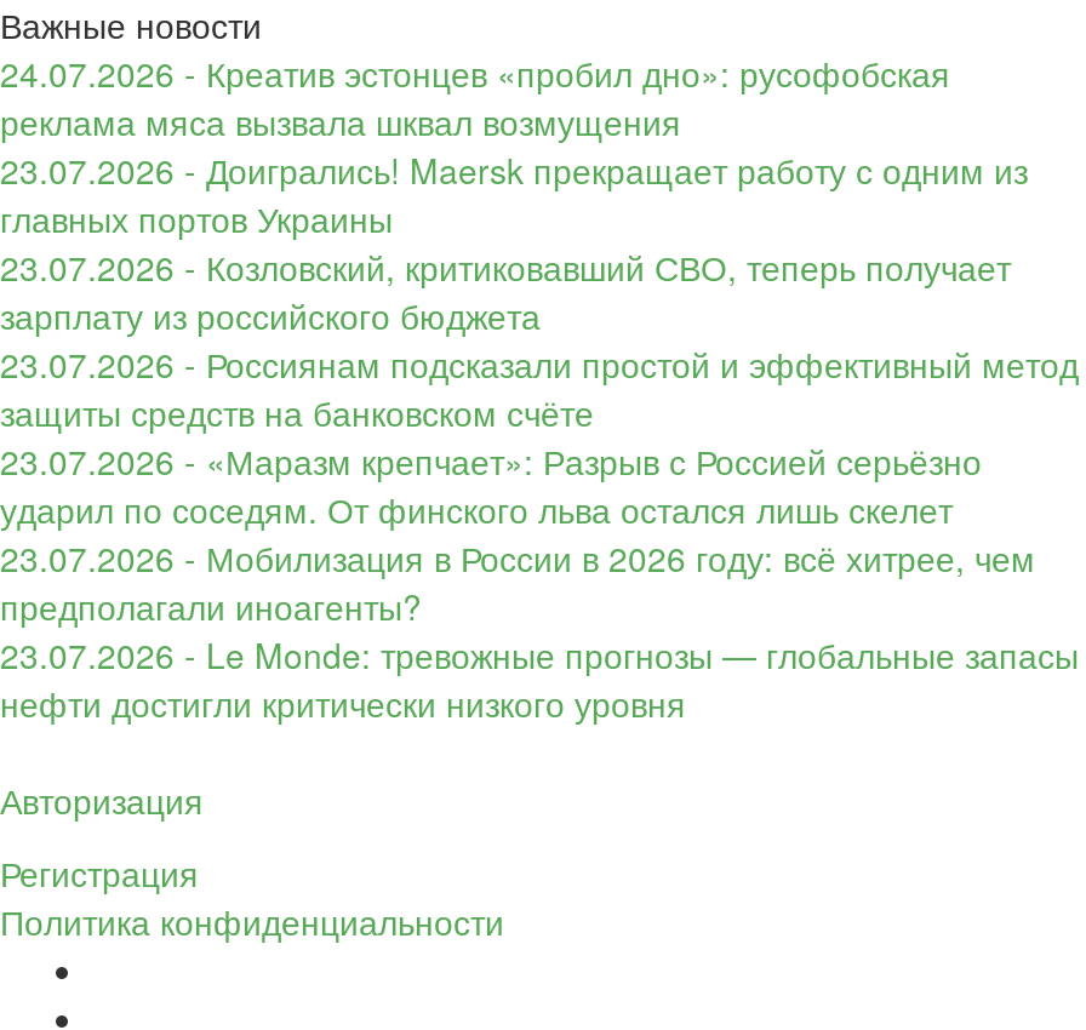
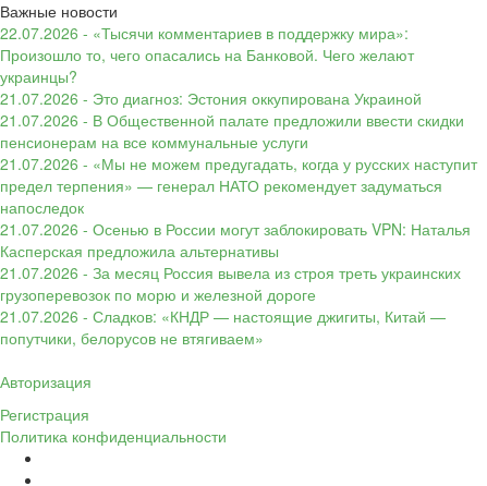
- 24.07.2026 - Креатив эстонцев «пробил дно»: русофобская
- реклама мяса вызвала шквал возмущения
- 23.07.2026 - Доигрались! Maersk прекращает работу с одним из
- главных портов Украины
- 23.07.2026 - Козловский, критиковавший СВО, теперь получает
- зарплату из российского бюджета
- 23.07.2026 - Россиянам подсказали простой и эффективный метод
- защиты средств на банковском счёте
- 23.07.2026 - «Маразм крепчает»: Разрыв с Россией серьёзно
- ударил по соседям. От финского льва остался лишь скелет
- 23.07.2026 - Мобилизация в России в 2026 году: всё хитрее, чем
- предполагали иноагенты?
- 23.07.2026 - Le Monde: тревожные прогнозы — глобальные запасы
- нефти достигли критически низкого уровня
+ 22.07.2026 - «Тысячи комментариев в поддержку мира»:
+ Произошло то, чего опасались на Банковой. Чего желают
+ украинцы?
+ 21.07.2026 - Это диагноз: Эстония оккупирована Украиной
+ 21.07.2026 - В Общественной палате предложили ввести скидки
+ пенсионерам на все коммунальные услуги
+ 21.07.2026 - «Мы не можем предугадать, когда у русских наступит
+ предел терпения» — генерал НАТО рекомендует задуматься
+ напоследок
+ 21.07.2026 - Осенью в России могут заблокировать VPN: Наталья
+ Касперская предложила альтернативы
+ 21.07.2026 - За месяц Россия вывела из строя треть украинских
+ грузоперевозок по морю и железной дороге
+ 21.07.2026 - Сладков: «КНДР — настоящие джигиты, Китай —
+ попутчики, белорусов не втягиваем»
